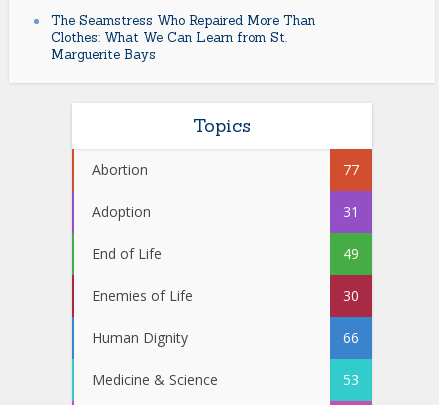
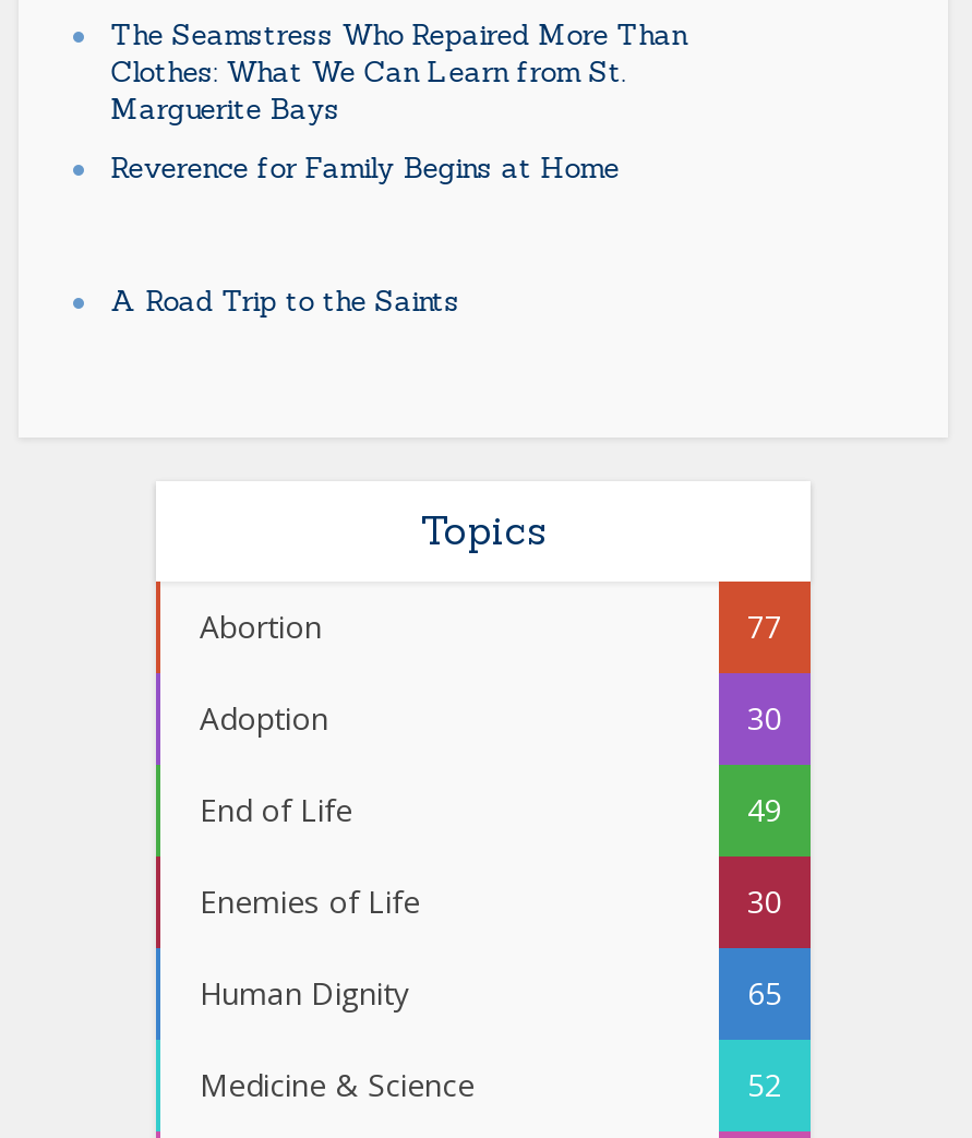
+ Reverence for Family Begins at Home

+ A Road Trip to the Saints

- 31
+ 30

- 66
+ 65

- 53
+ 52
